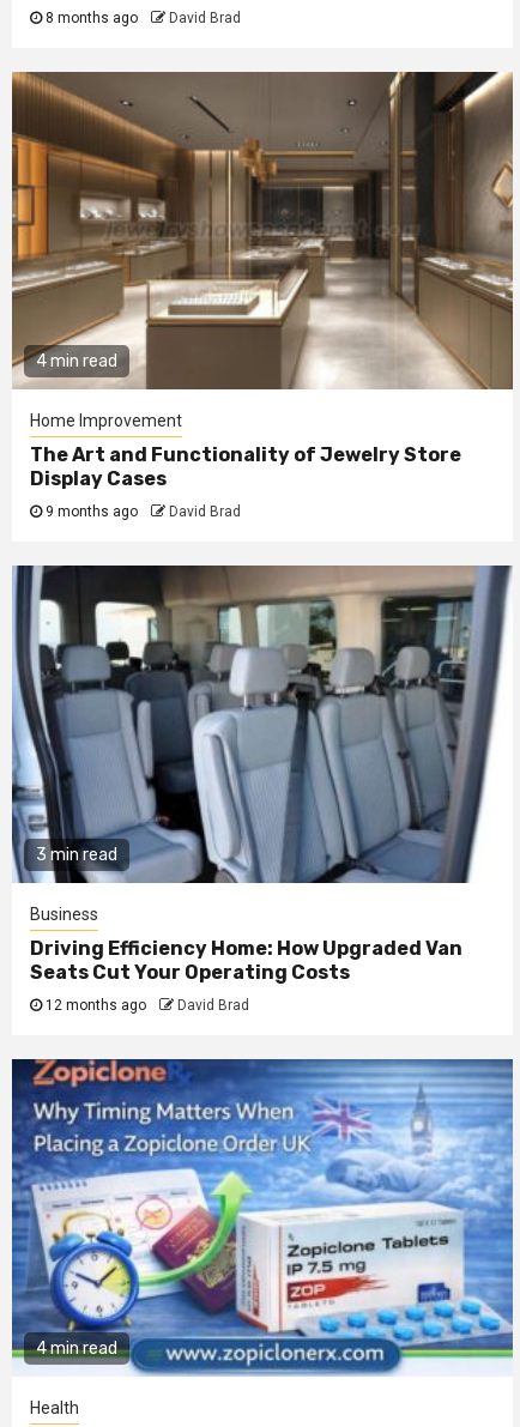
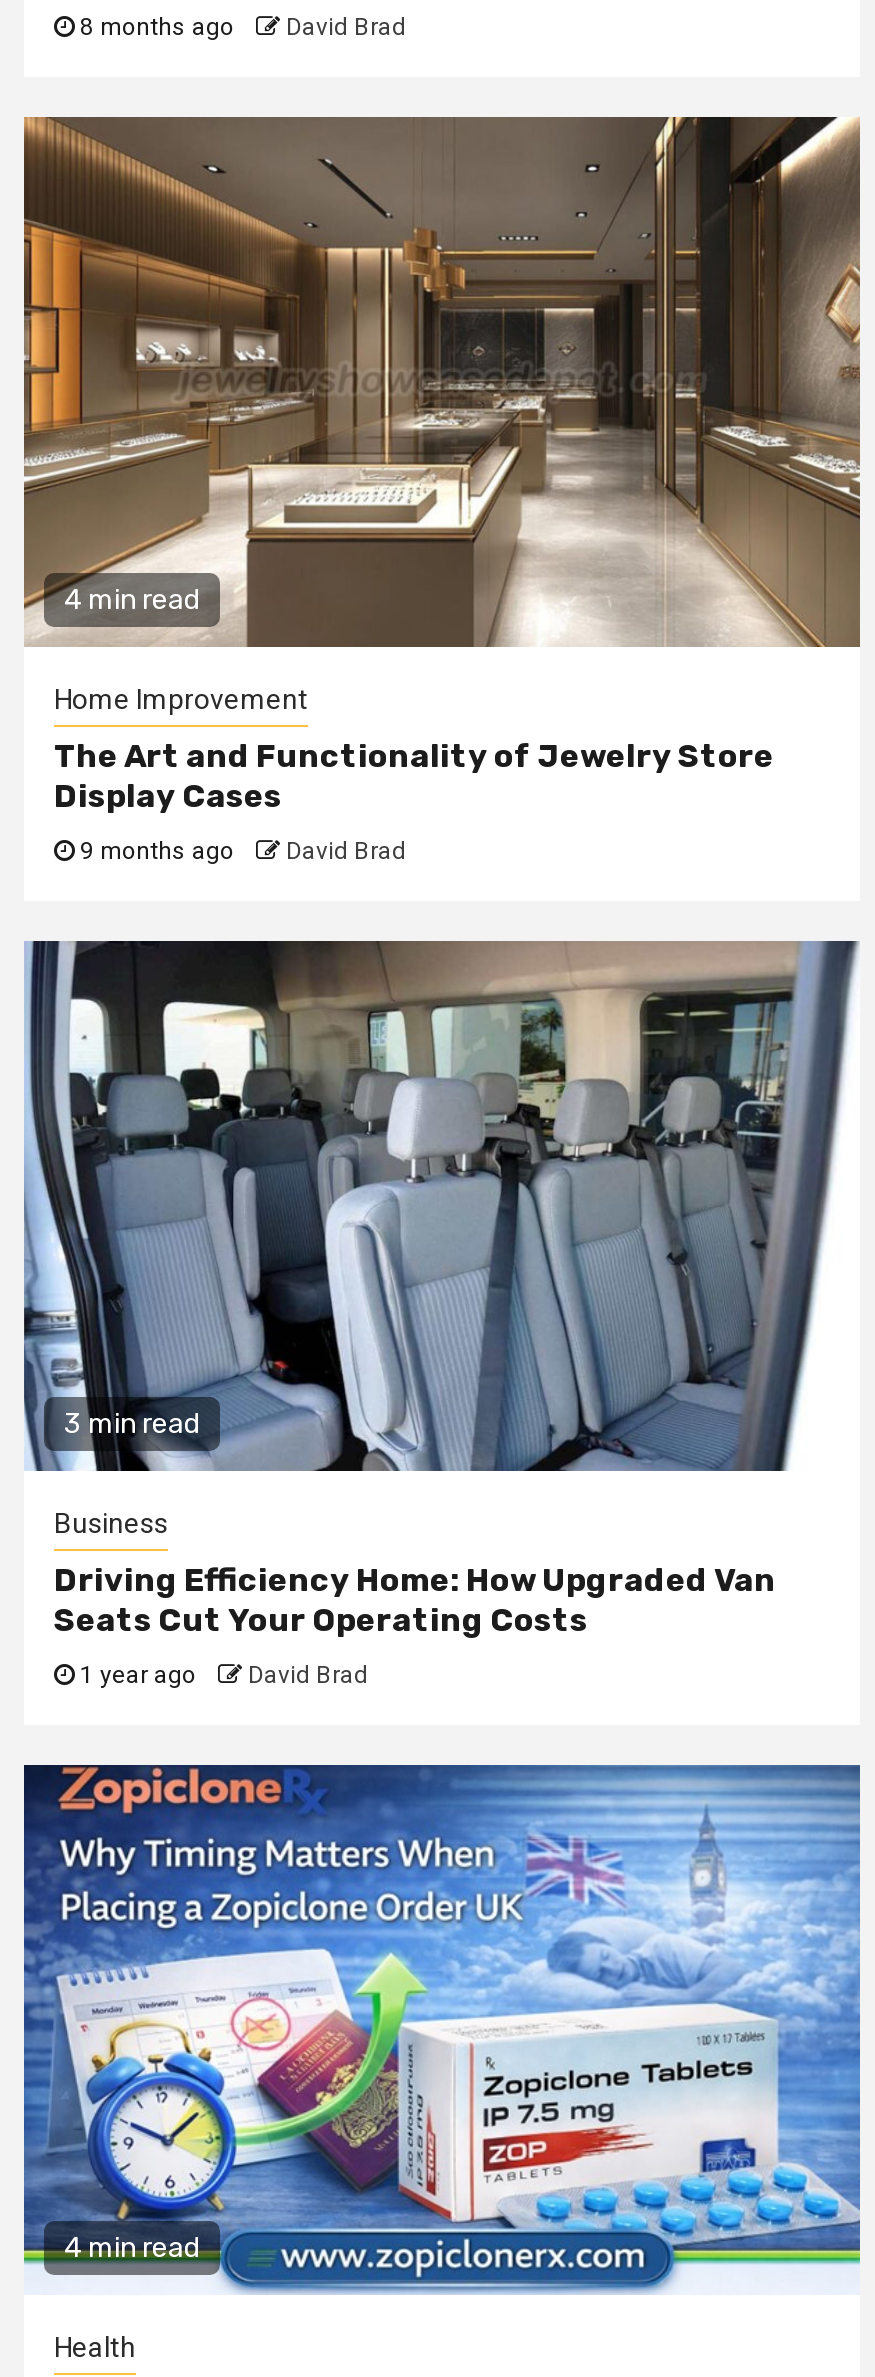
- 12 months ago David Brad
+ 1 year ago David Brad
